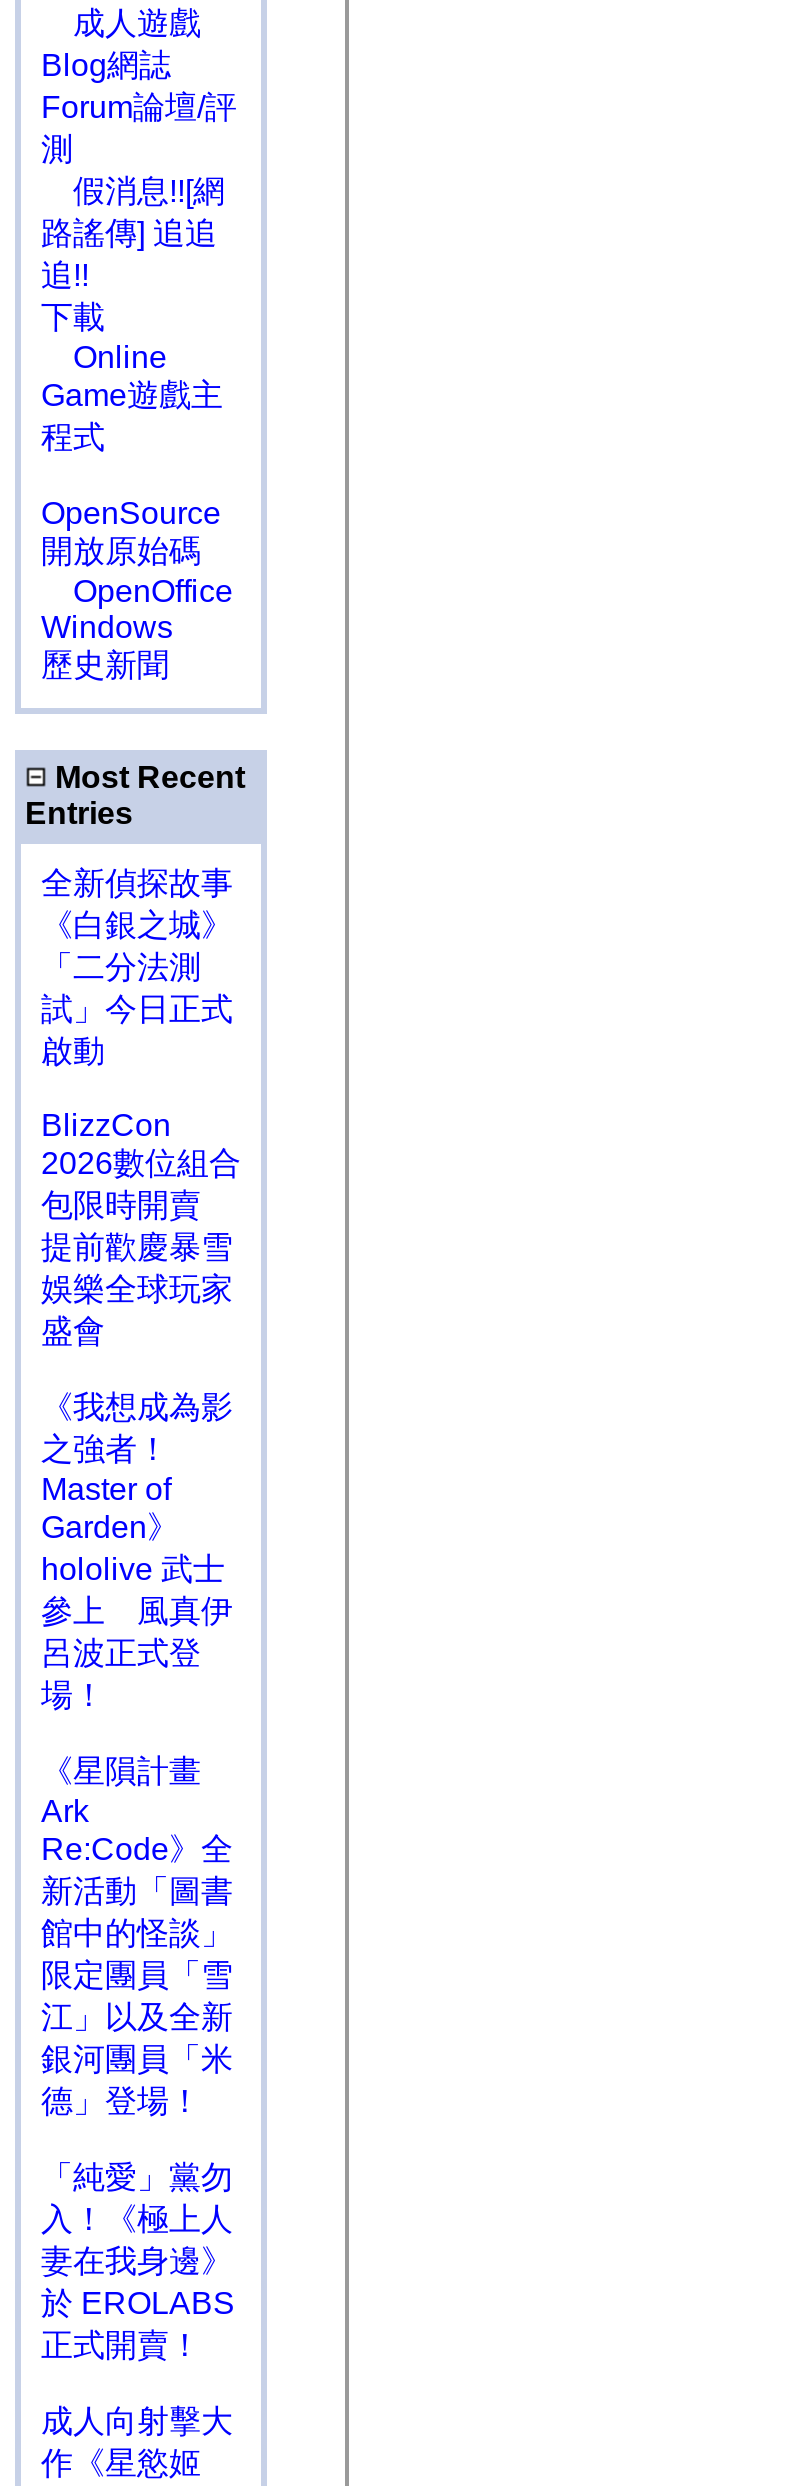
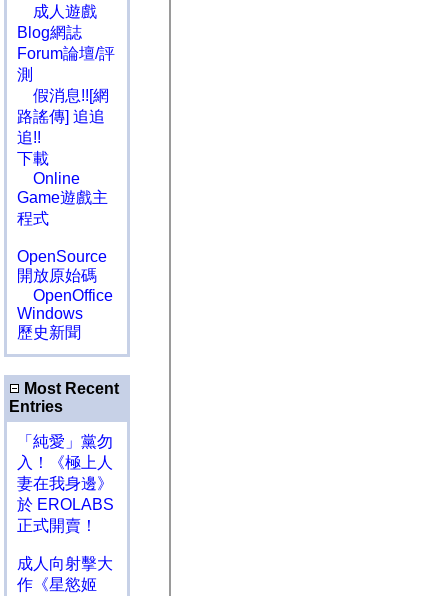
- 全新偵探故事
- 《白銀之城》
- 「二分法測
- 試」今日正式
- 啟動
- BlizzCon
- 2026數位組合
- 包限時開賣
- 提前歡慶暴雪
- 娛樂全球玩家
- 盛會
- 《我想成為影
- 之強者！
- Master of
- Garden》
- hololive 武士
- 參上 風真伊
- 呂波正式登
- 場！
- 《星隕計畫
- Ark
- Re:Code》全
- 新活動「圖書
- 館中的怪談」
- 限定團員「雪
- 江」以及全新
- 銀河團員「米
- 德」登場！
